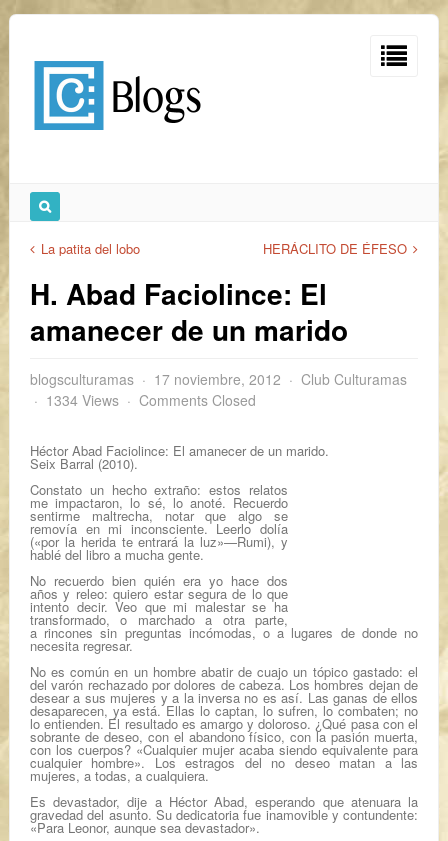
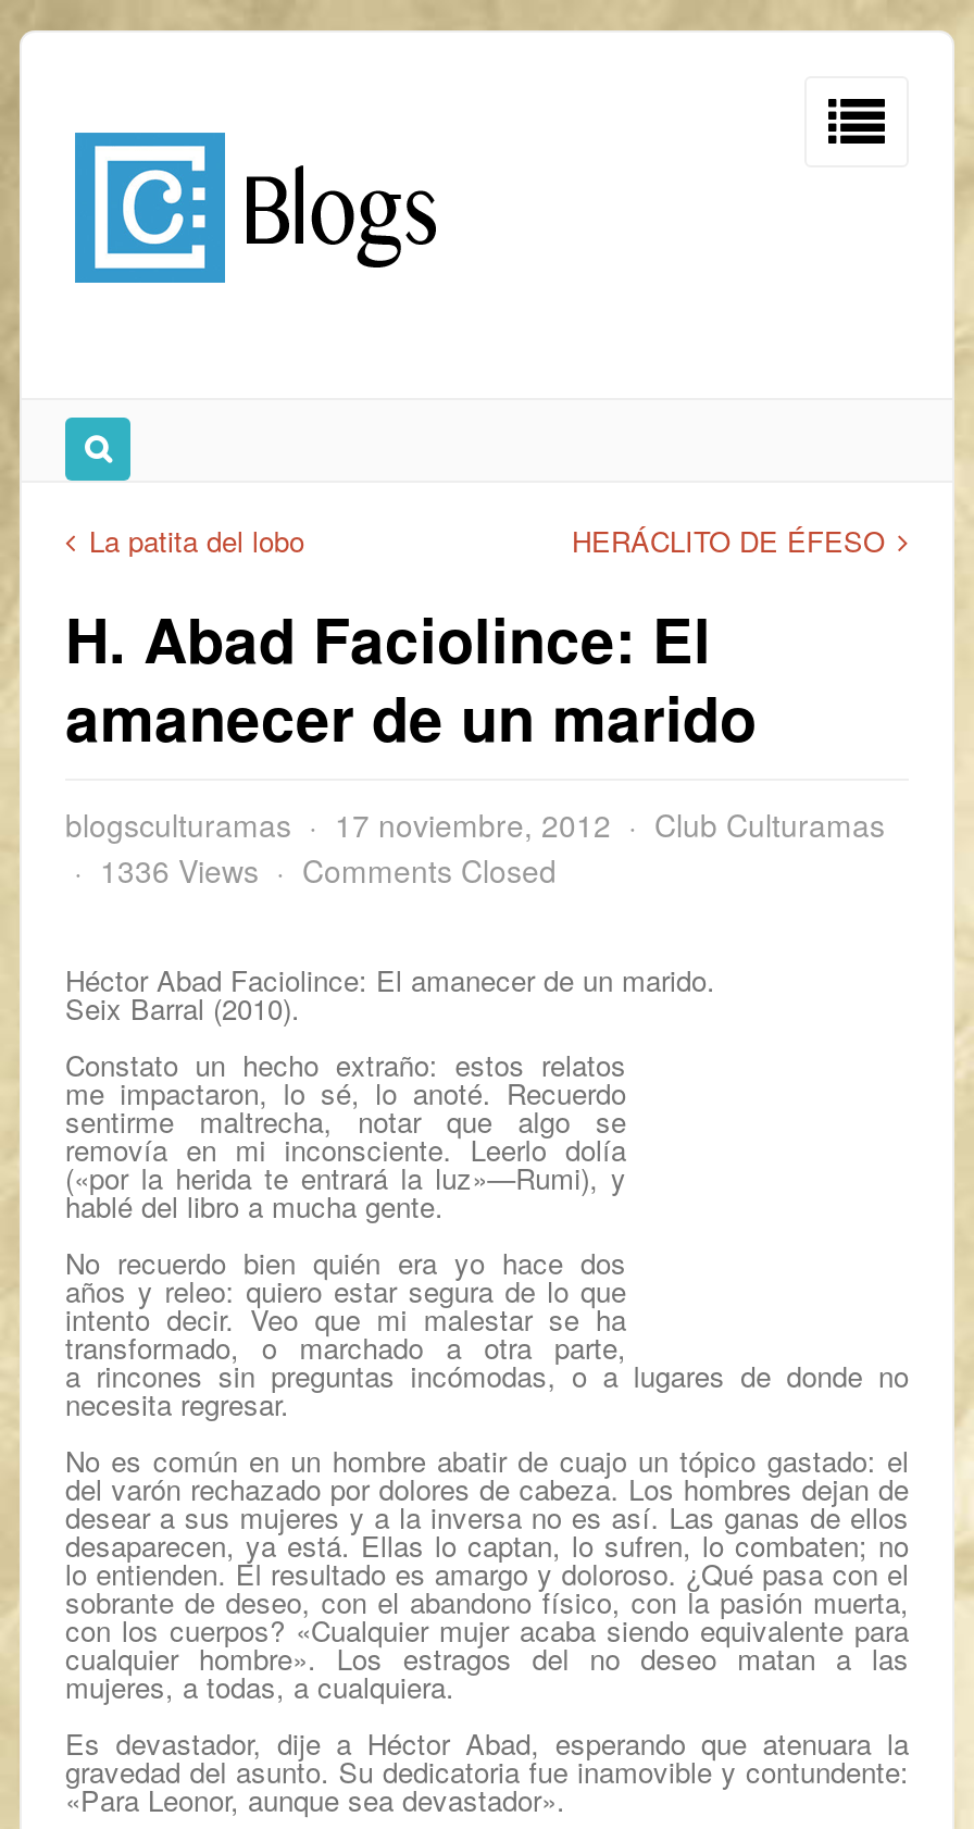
- 1334 Views Comments Closed
+ 1336 Views Comments Closed
